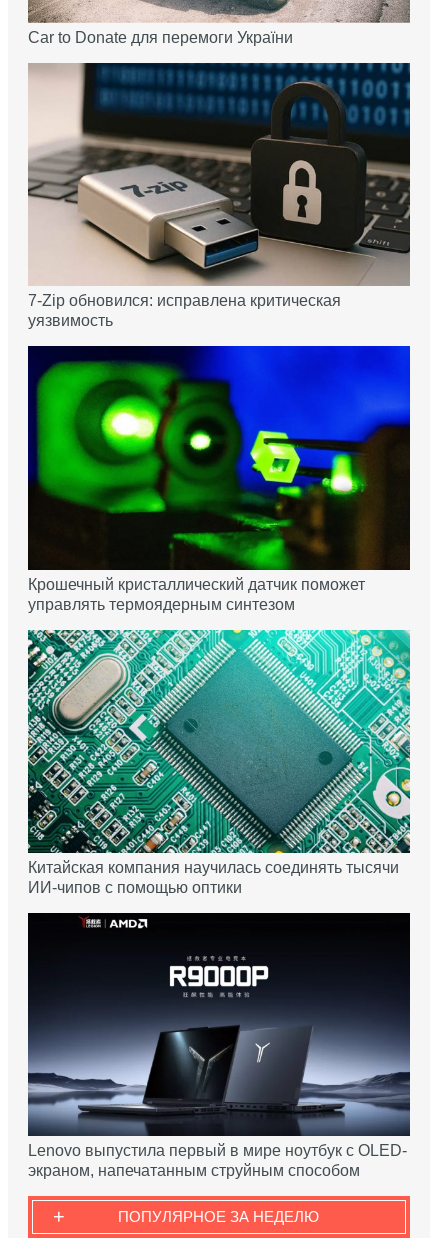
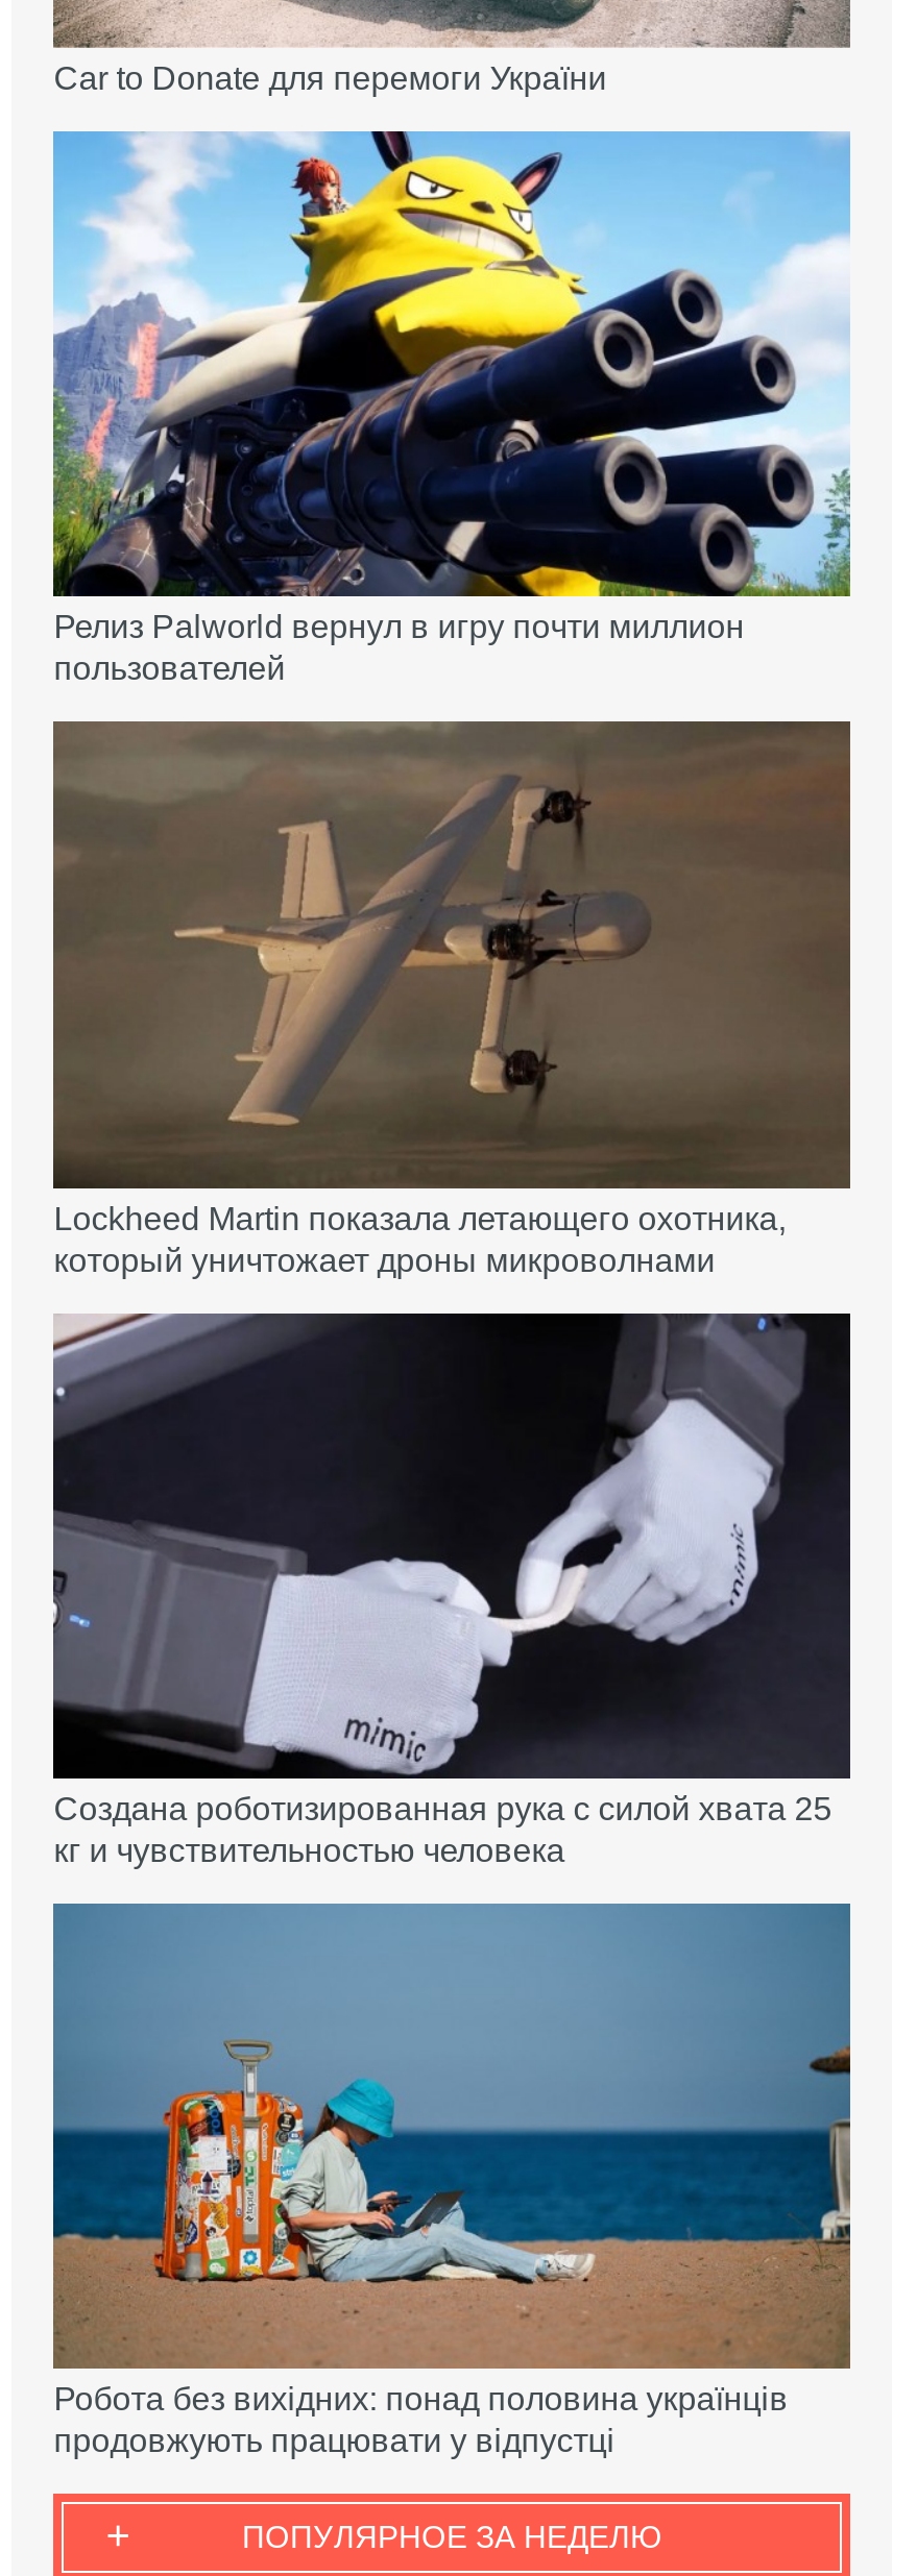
- [image]
- 7-Zip обновился: исправлена критическая
- уязвимость
+ [image]
+ Релиз Palworld вернул в игру почти миллион
+ пользователей

- [image]
- Крошечный кристаллический датчик поможет
- управлять термоядерным синтезом
+ [image]
+ Lockheed Martin показала летающего охотника,
+ который уничтожает дроны микроволнами

- [image]
- Китайская компания научилась соединять тысячи
- ИИ-чипов с помощью оптики
+ [image]
+ Создана роботизированная рука с силой хвата 25
+ кг и чувствительностью человека

- [image]
- Lenovo выпустила первый в мире ноутбук с OLED-
- экраном, напечатанным струйным способом
+ [image]
+ Робота без вихідних: понад половина українців
+ продовжують працювати у відпустці
